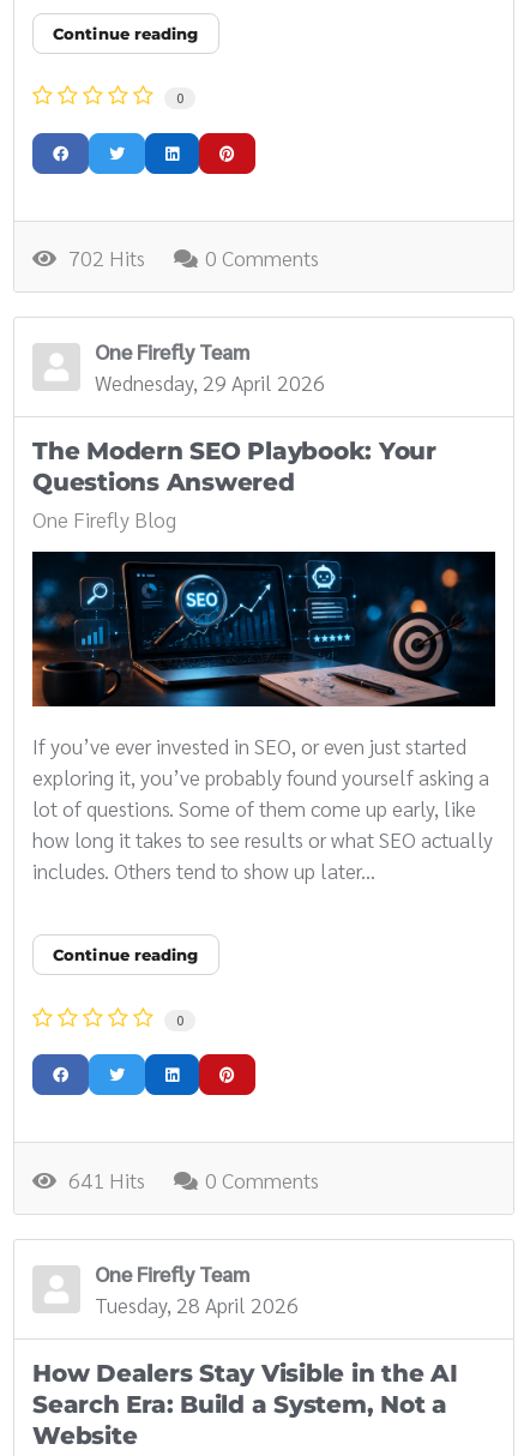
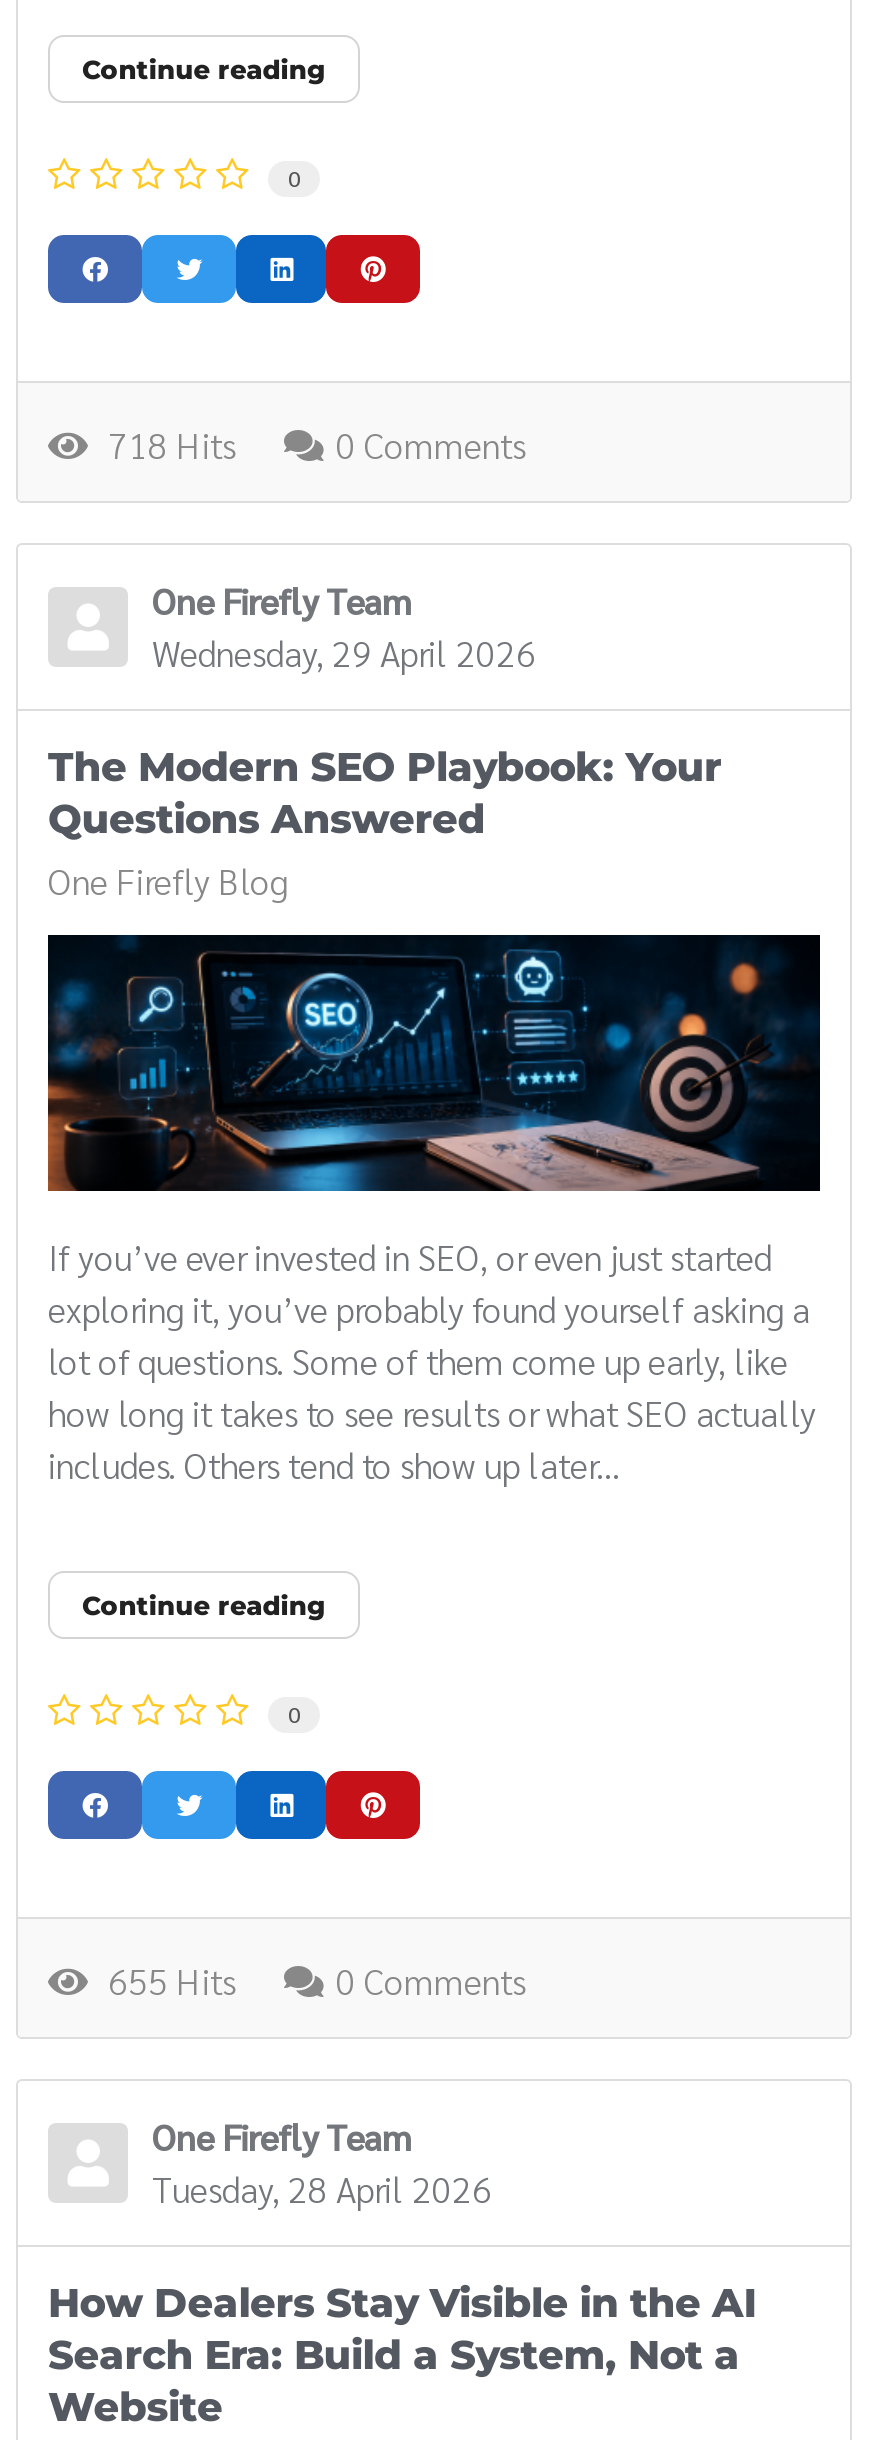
- 702 Hits
+ 718 Hits

- 641 Hits
+ 655 Hits
